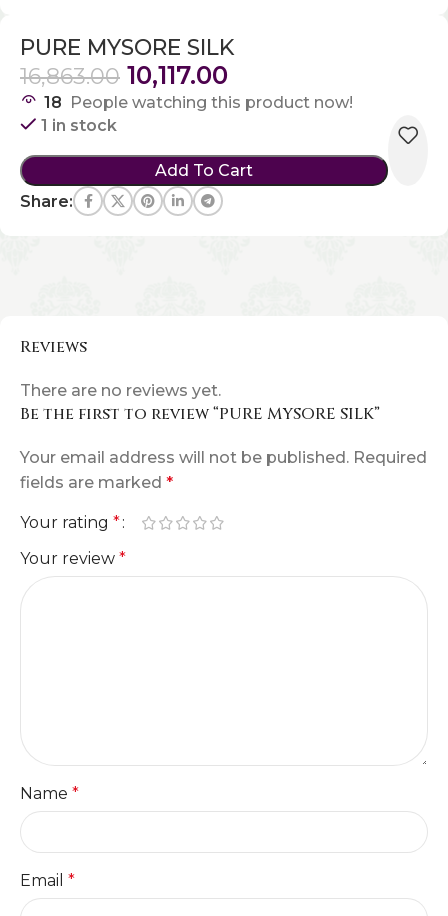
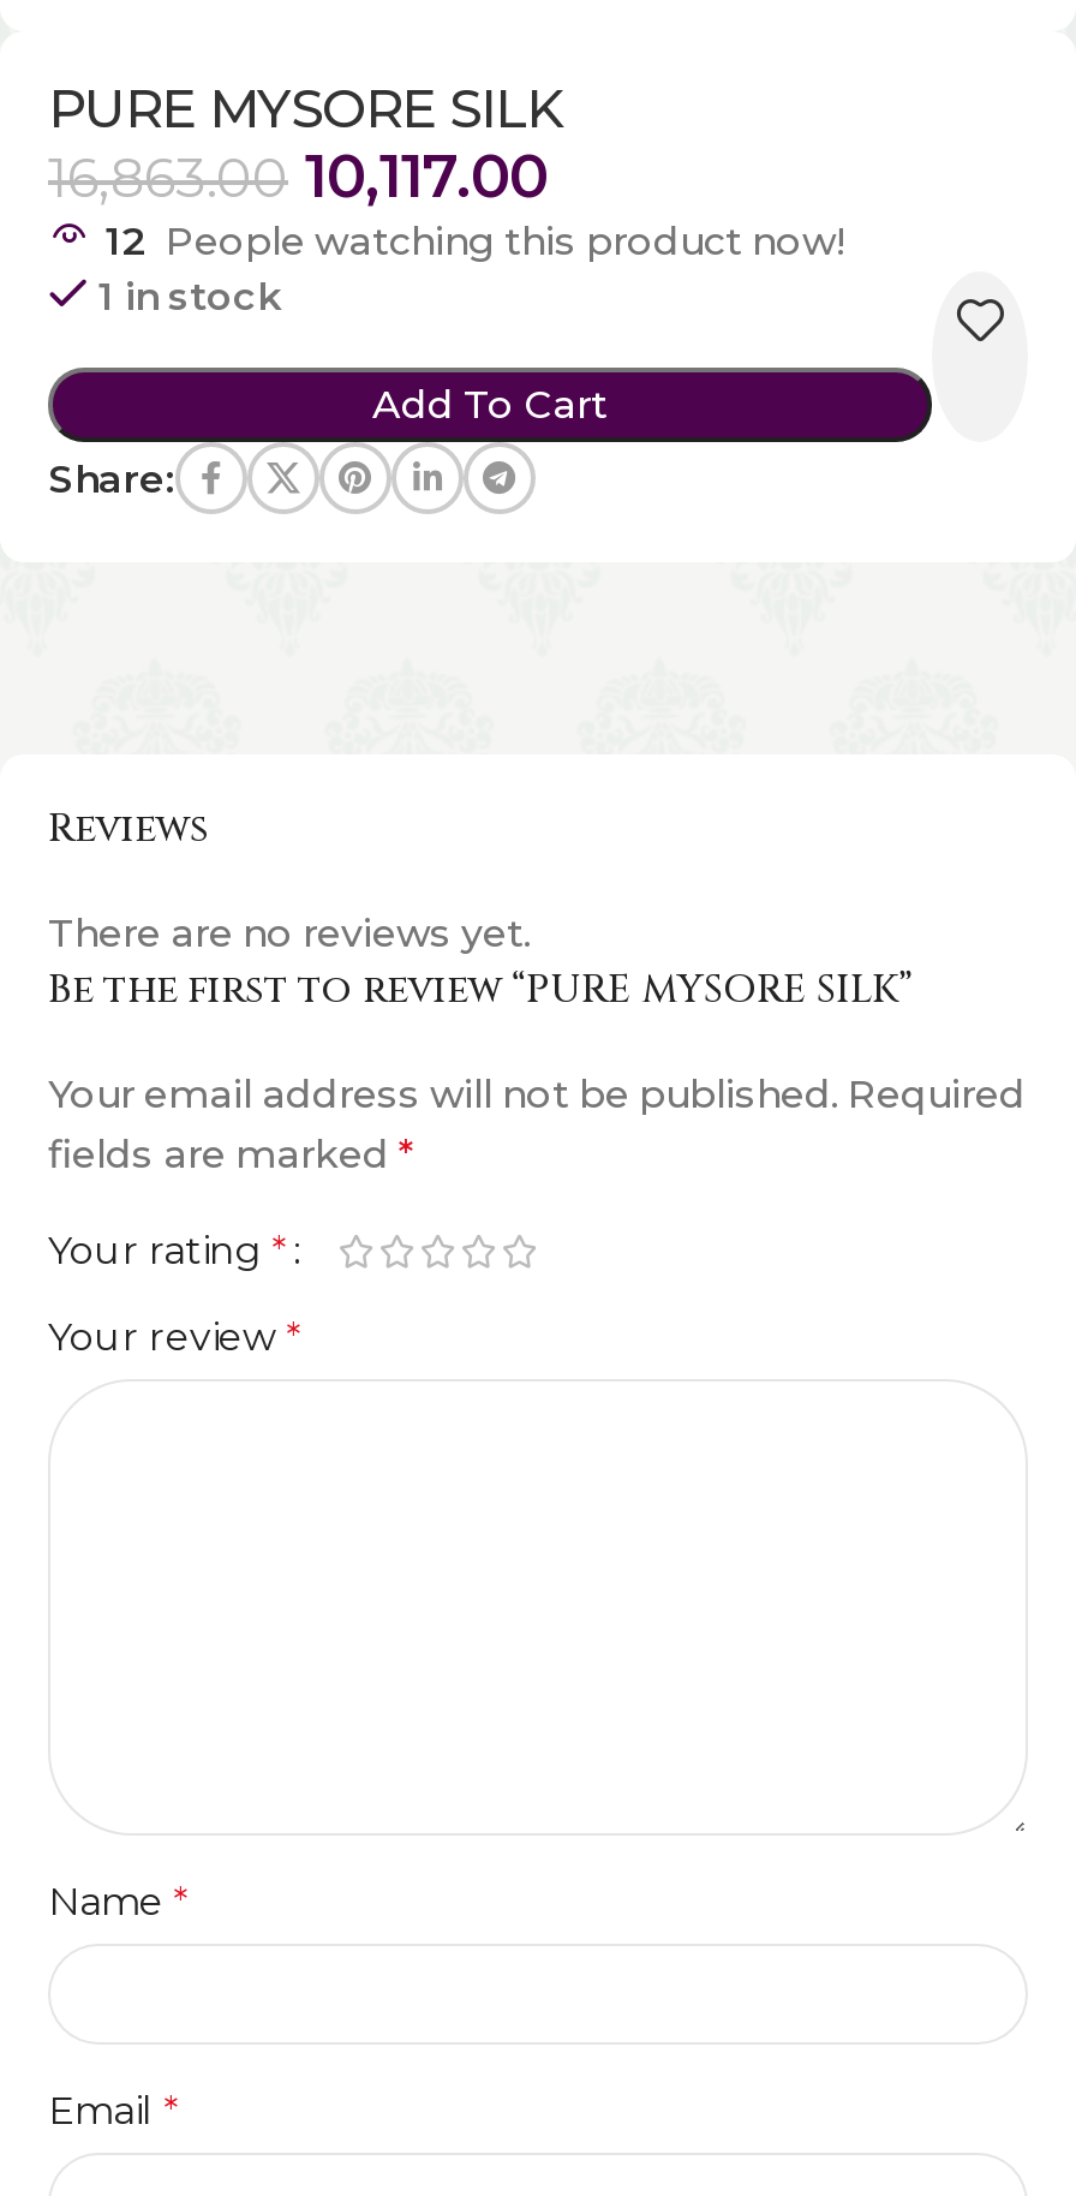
- 18 People watching this product now!
+ 12 People watching this product now!
